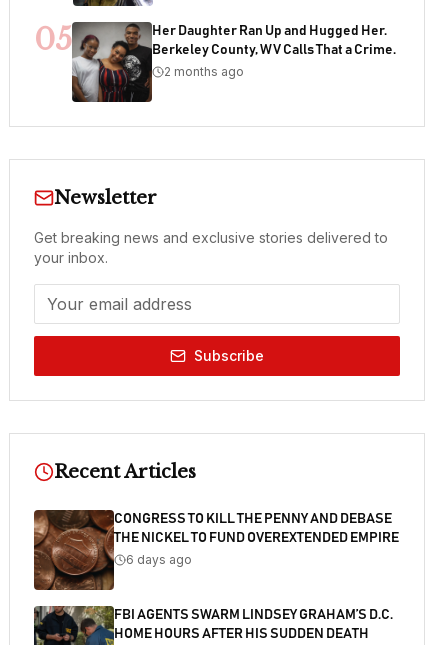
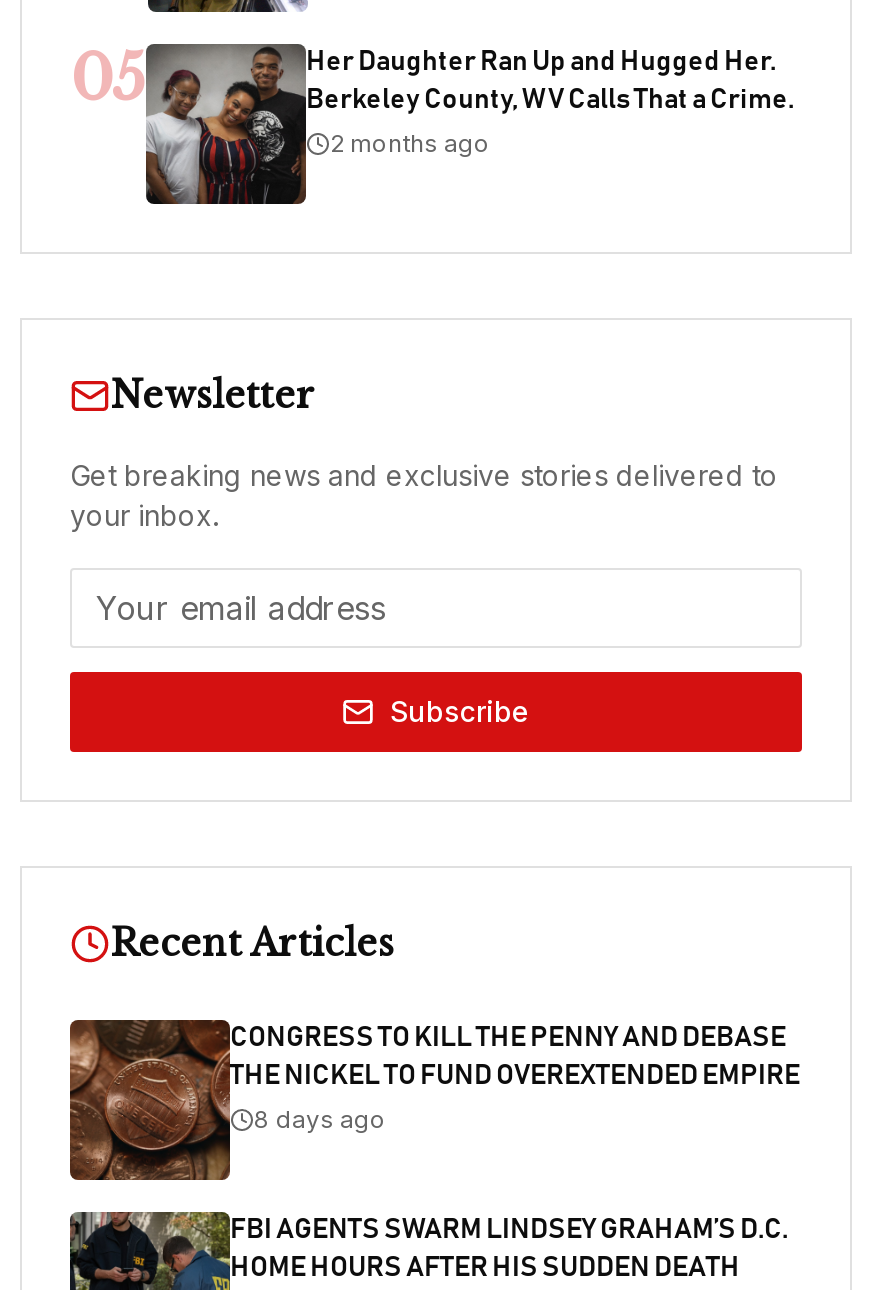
- 6 days ago
+ 8 days ago
